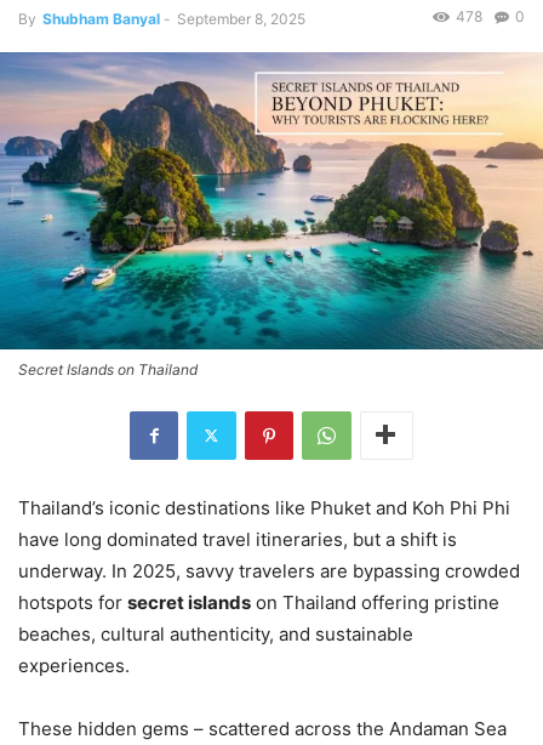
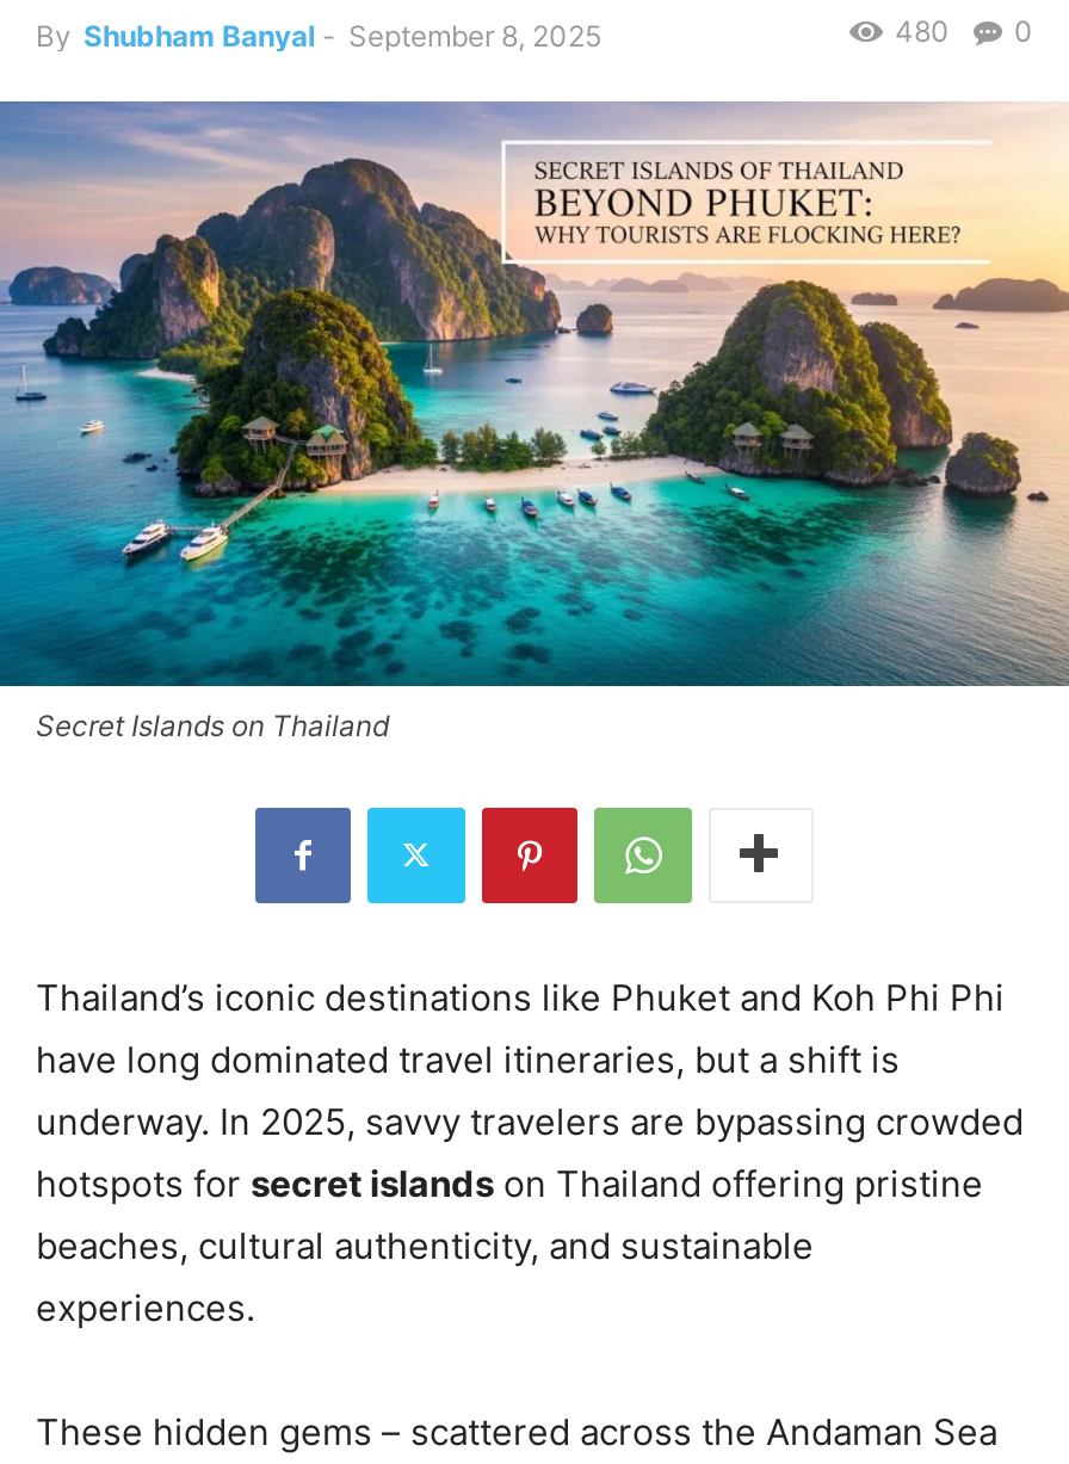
- 478 0
+ 480 0
